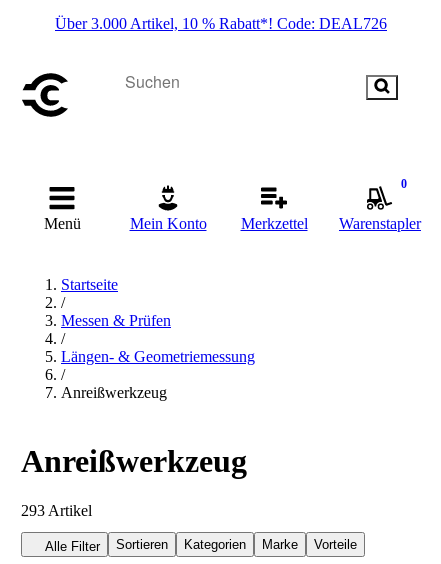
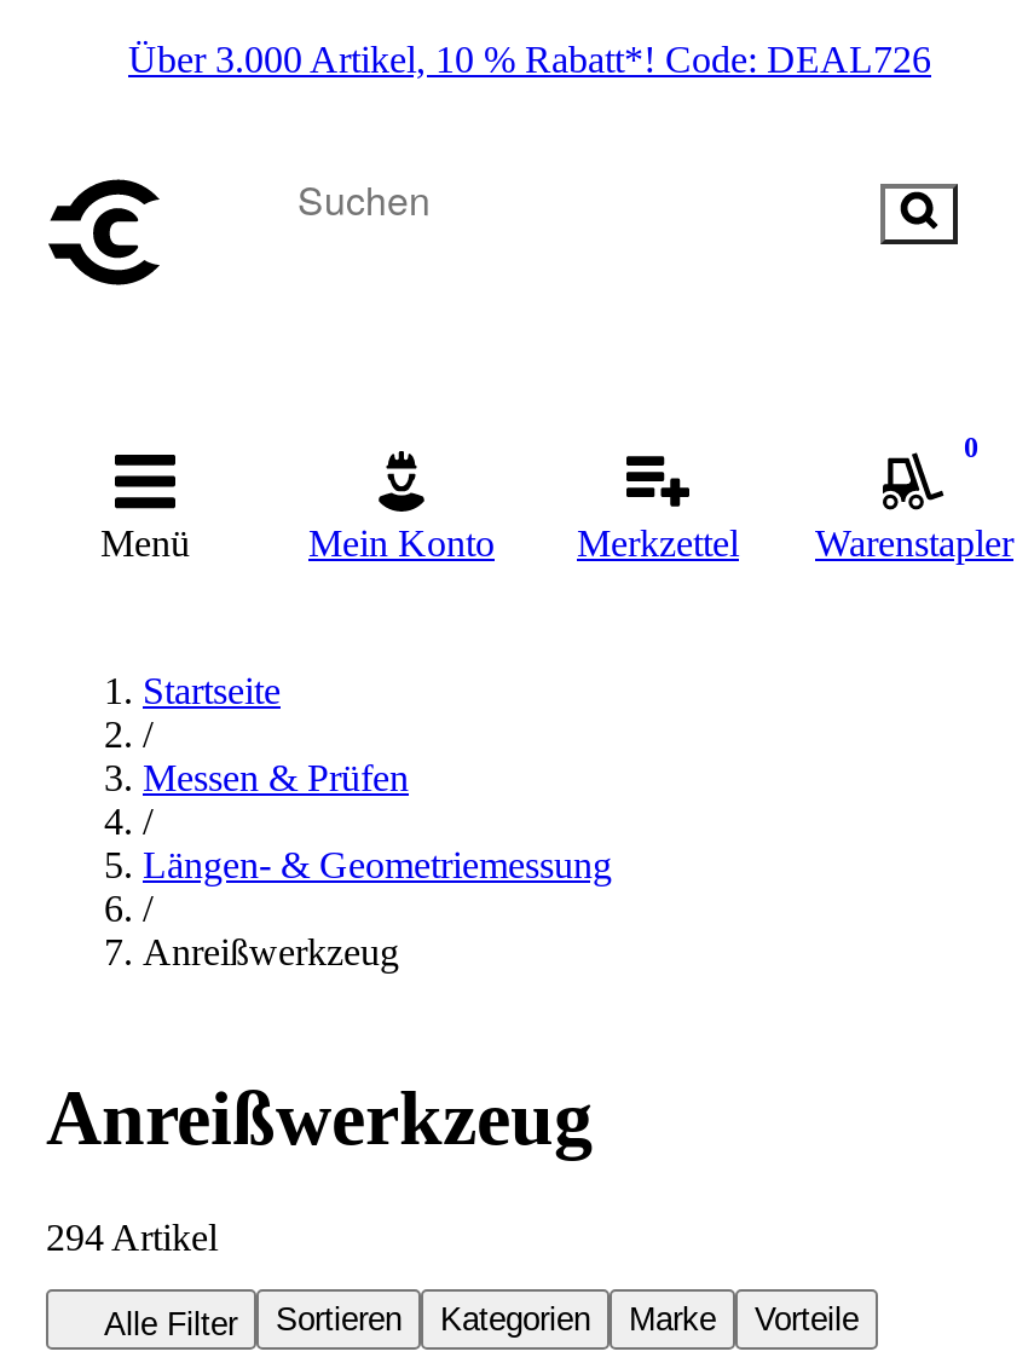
- 293 Artikel
+ 294 Artikel
